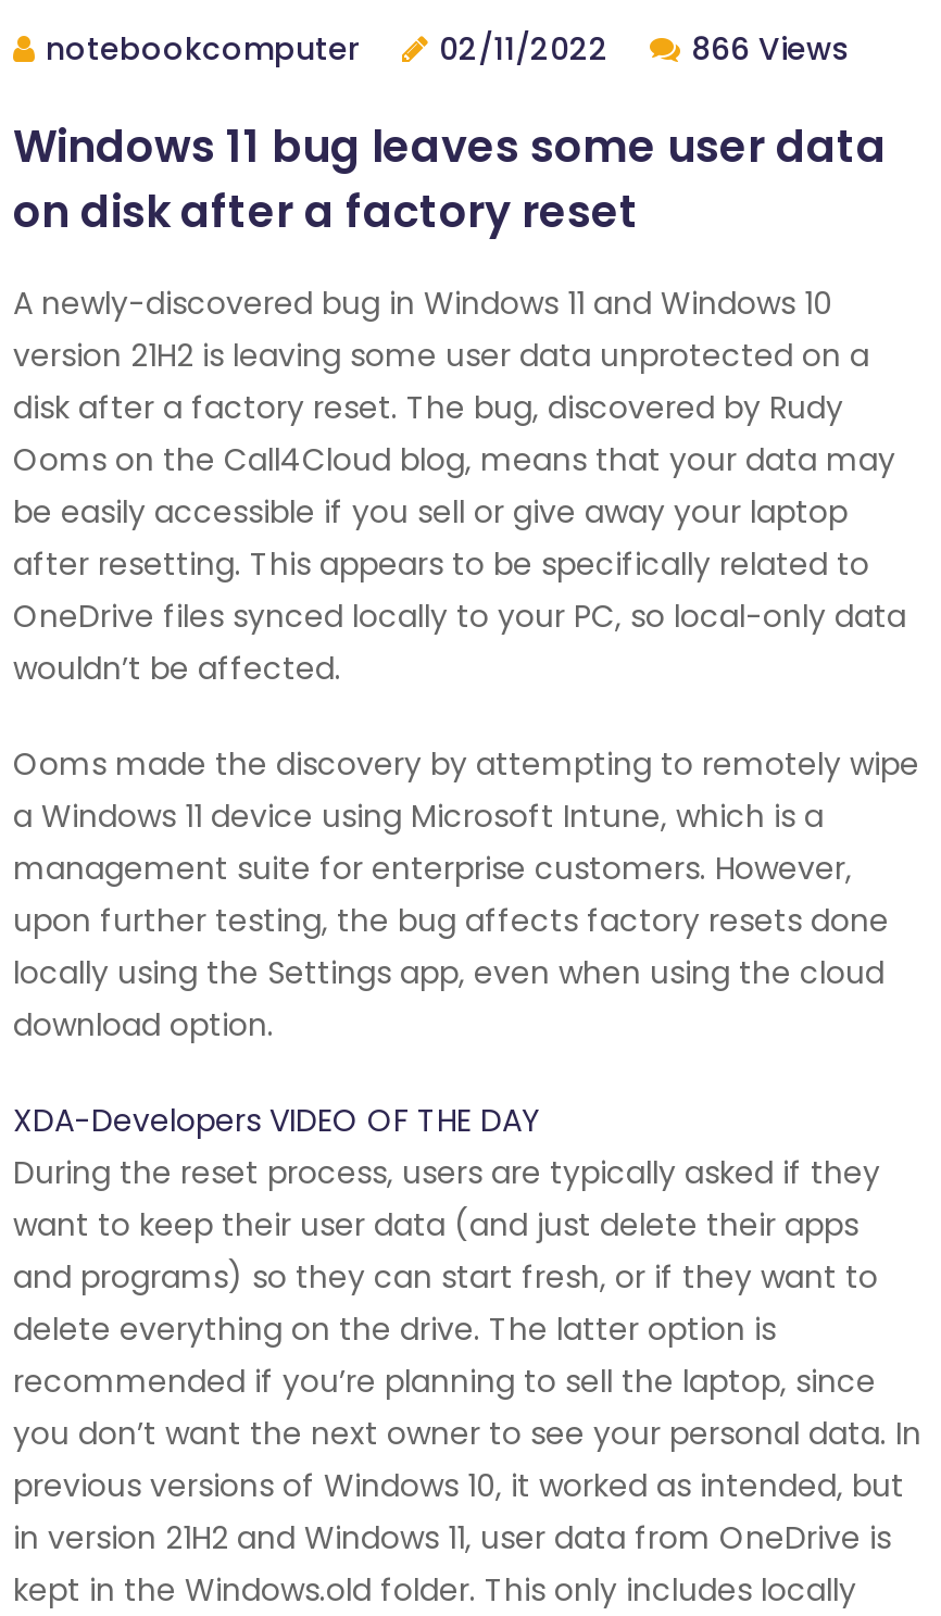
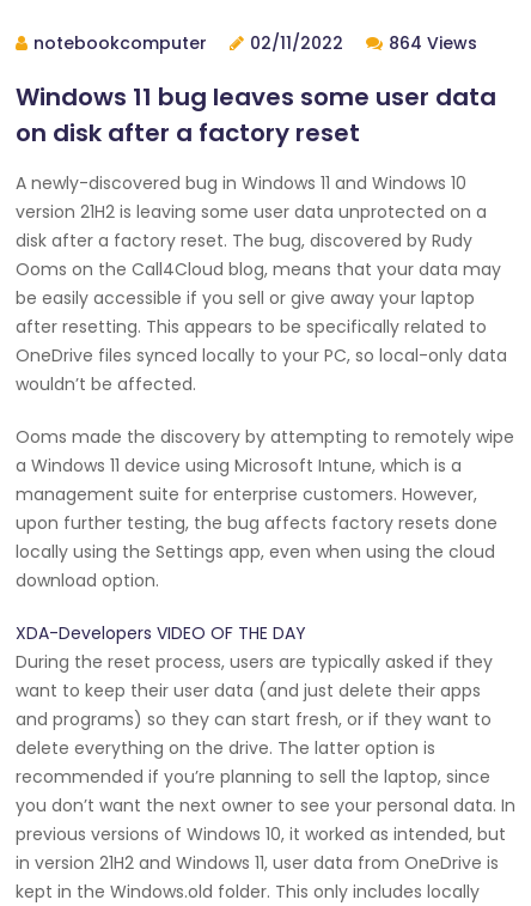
- notebookcomputer 02/11/2022 866 Views
+ notebookcomputer 02/11/2022 864 Views
